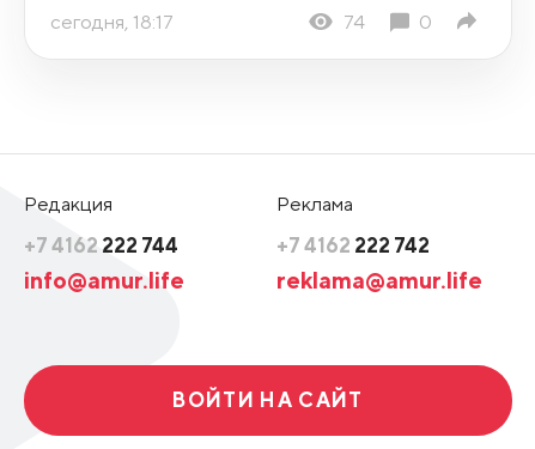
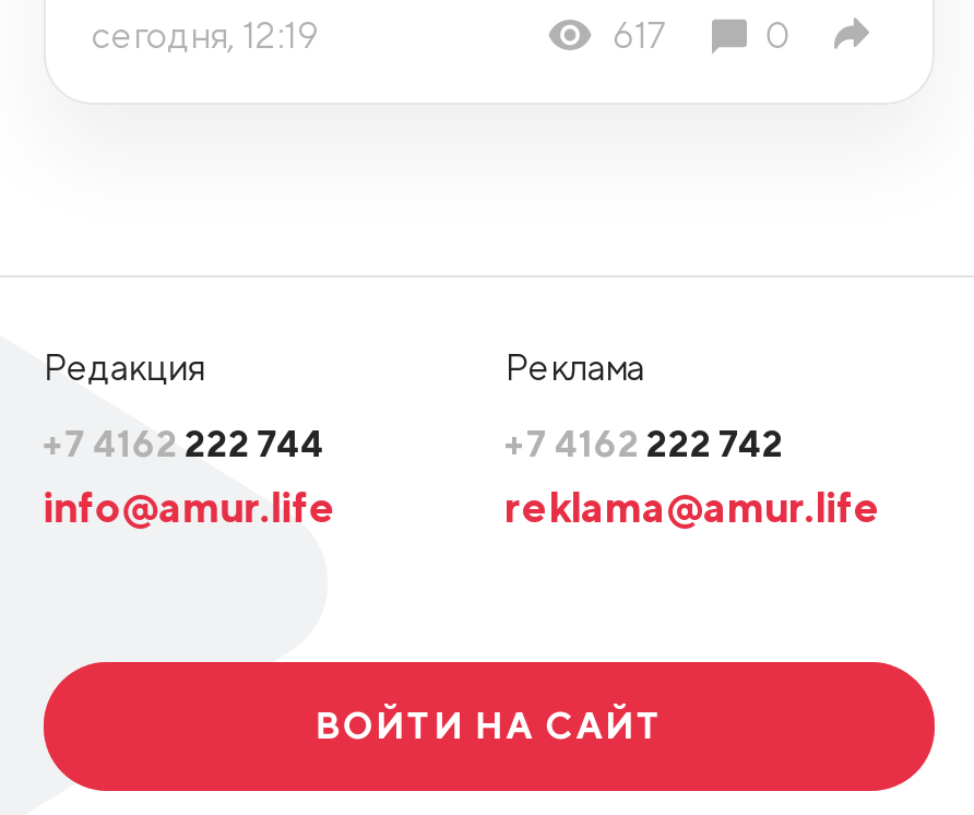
- сегодня, 18:17
- 74
+ сегодня, 12:19
+ 617
